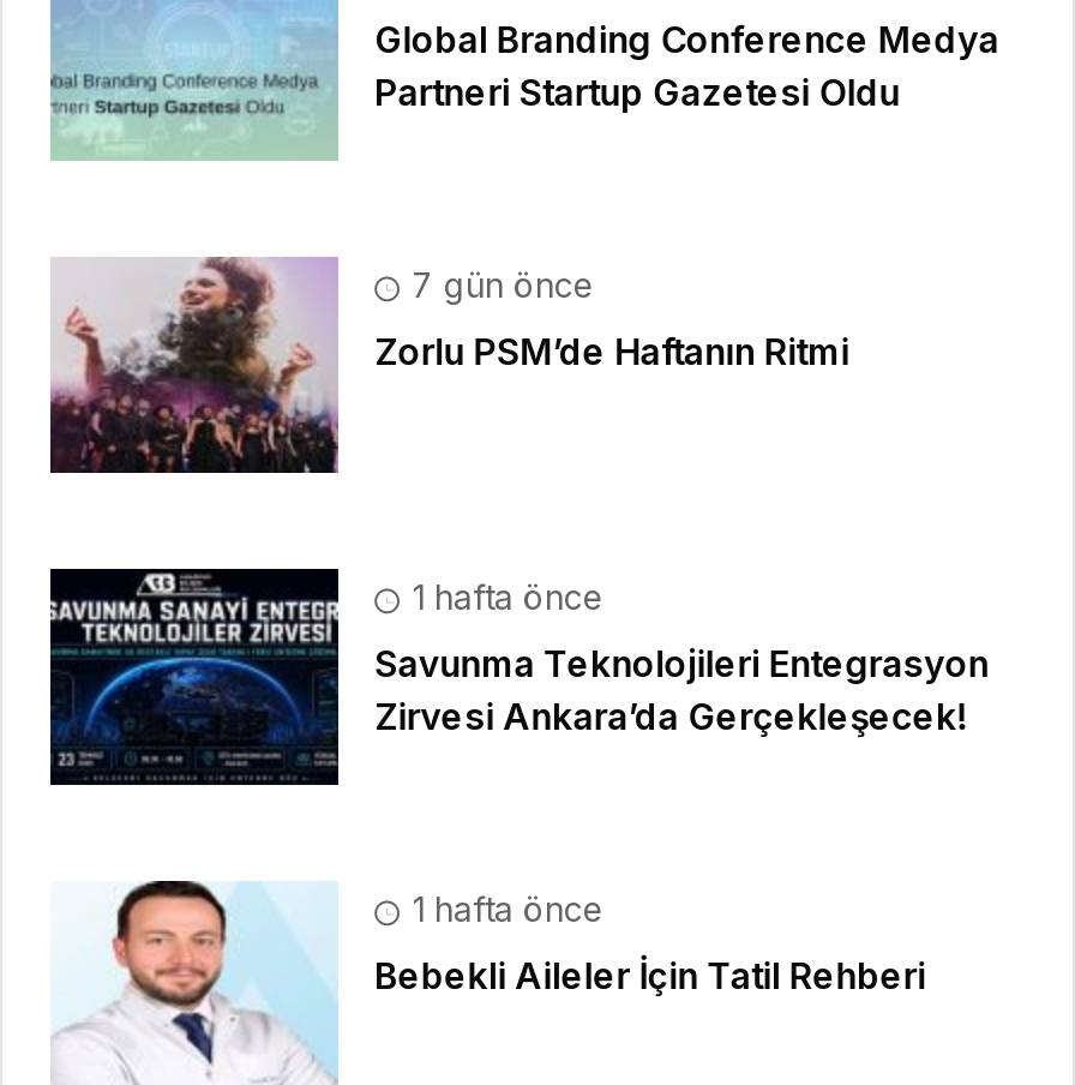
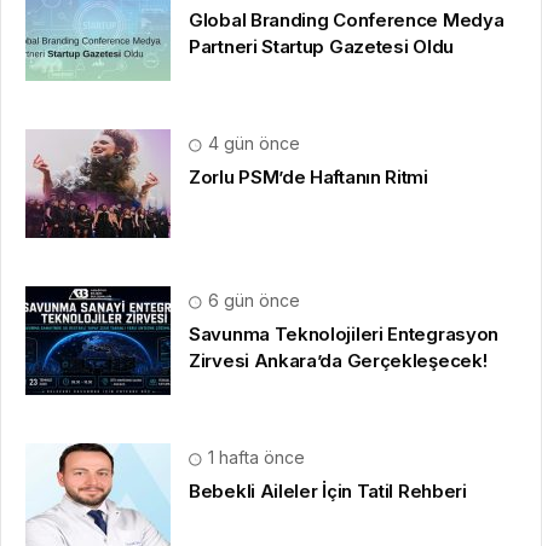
- 7 gün önce
+ 4 gün önce

- 1 hafta önce
+ 6 gün önce
